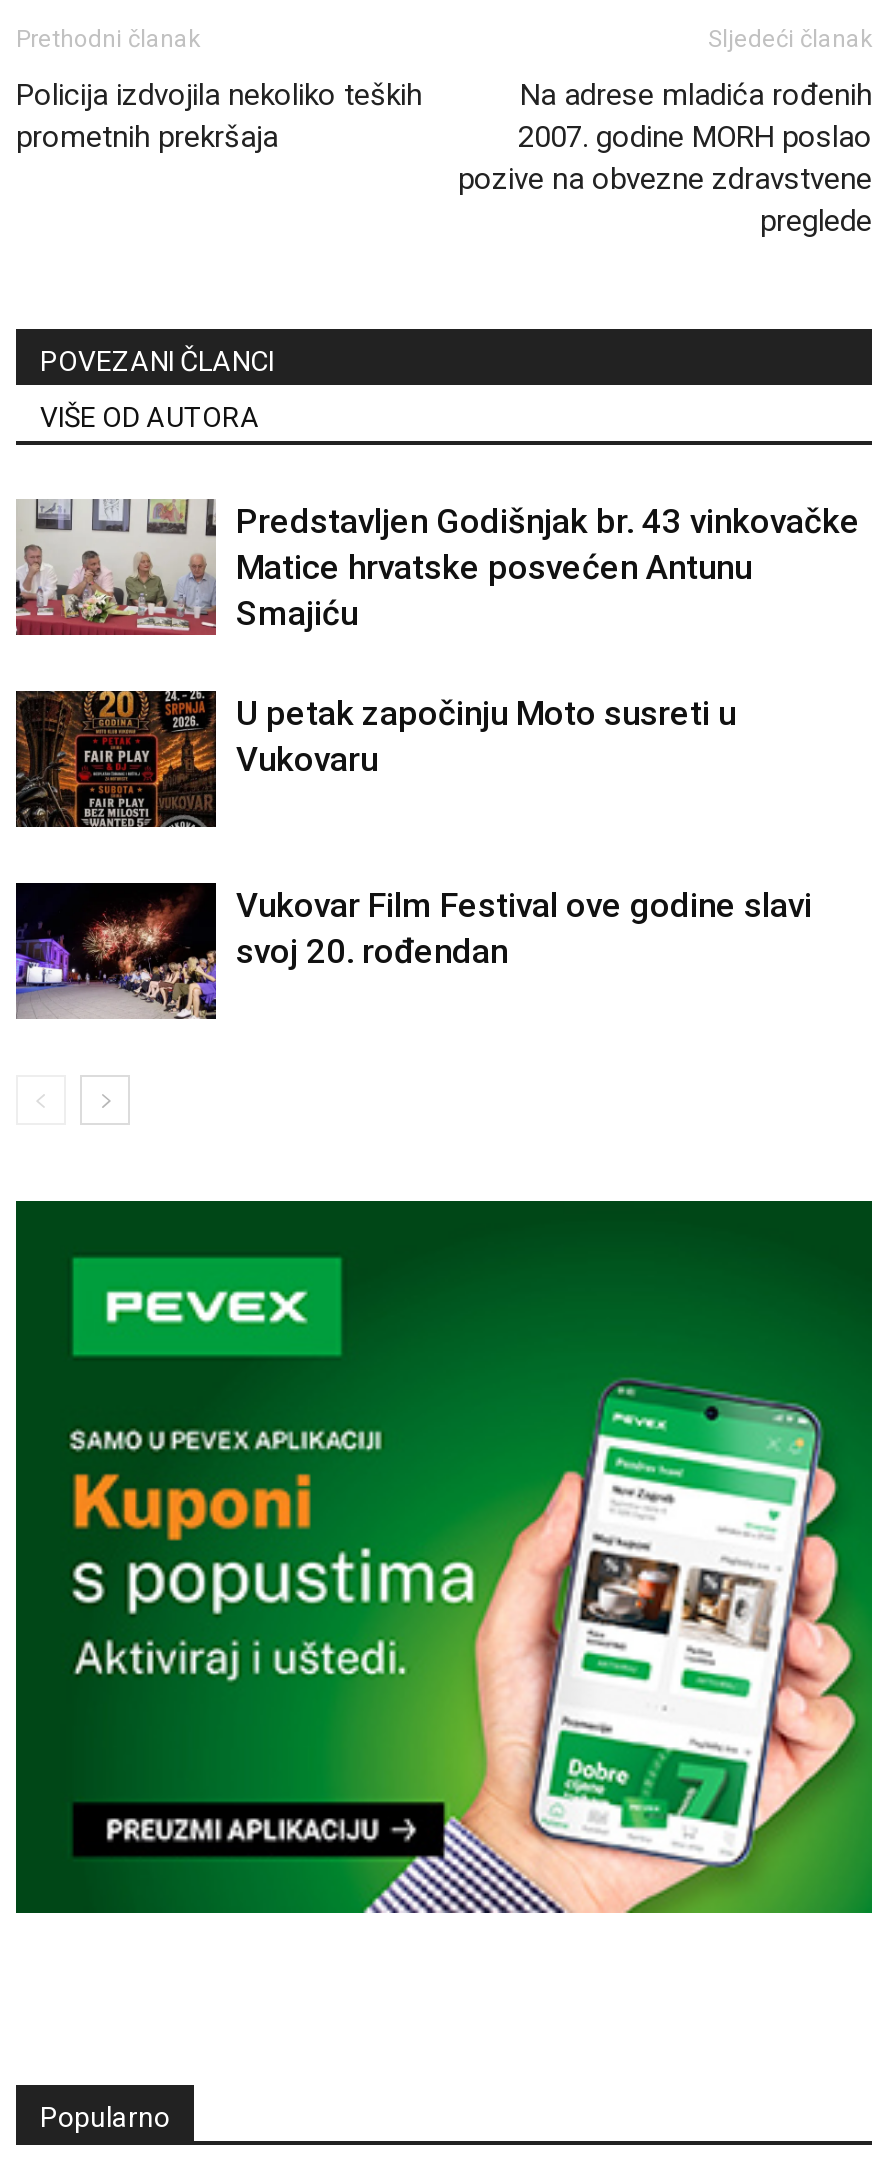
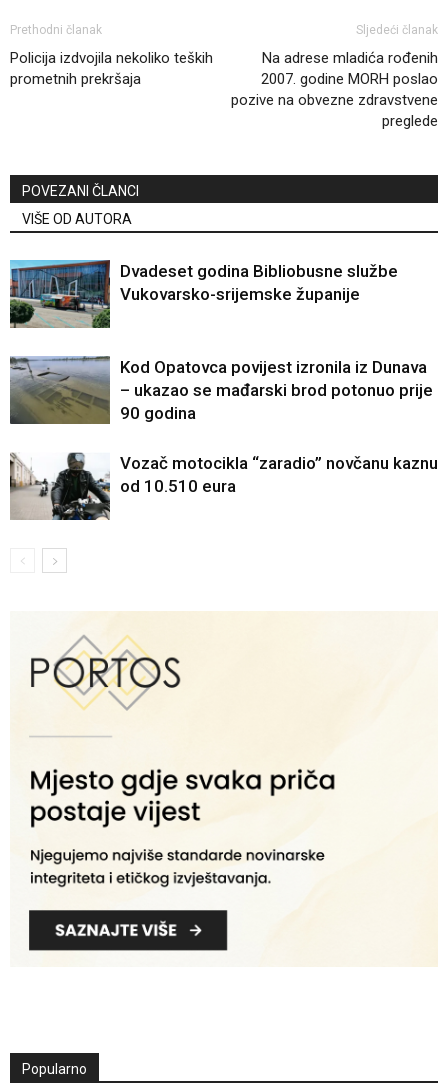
- [image]
- Predstavljen Godišnjak br. 43 vinkovačke
- Matice hrvatske posvećen Antunu
- Smajiću
+ [image]
+ Dvadeset godina Bibliobusne službe
+ Vukovarsko-srijemske županije

- [image]
- U petak započinju Moto susreti u
- Vukovaru
+ [image]
+ Kod Opatovca povijest izronila iz Dunava
+ – ukazao se mađarski brod potonuo prije
+ 90 godina

- [image]
- Vukovar Film Festival ove godine slavi
- svoj 20. rođendan
+ [image]
+ Vozač motocikla “zaradio” novčanu kaznu
+ od 10.510 eura

- [image]
+ [image]
